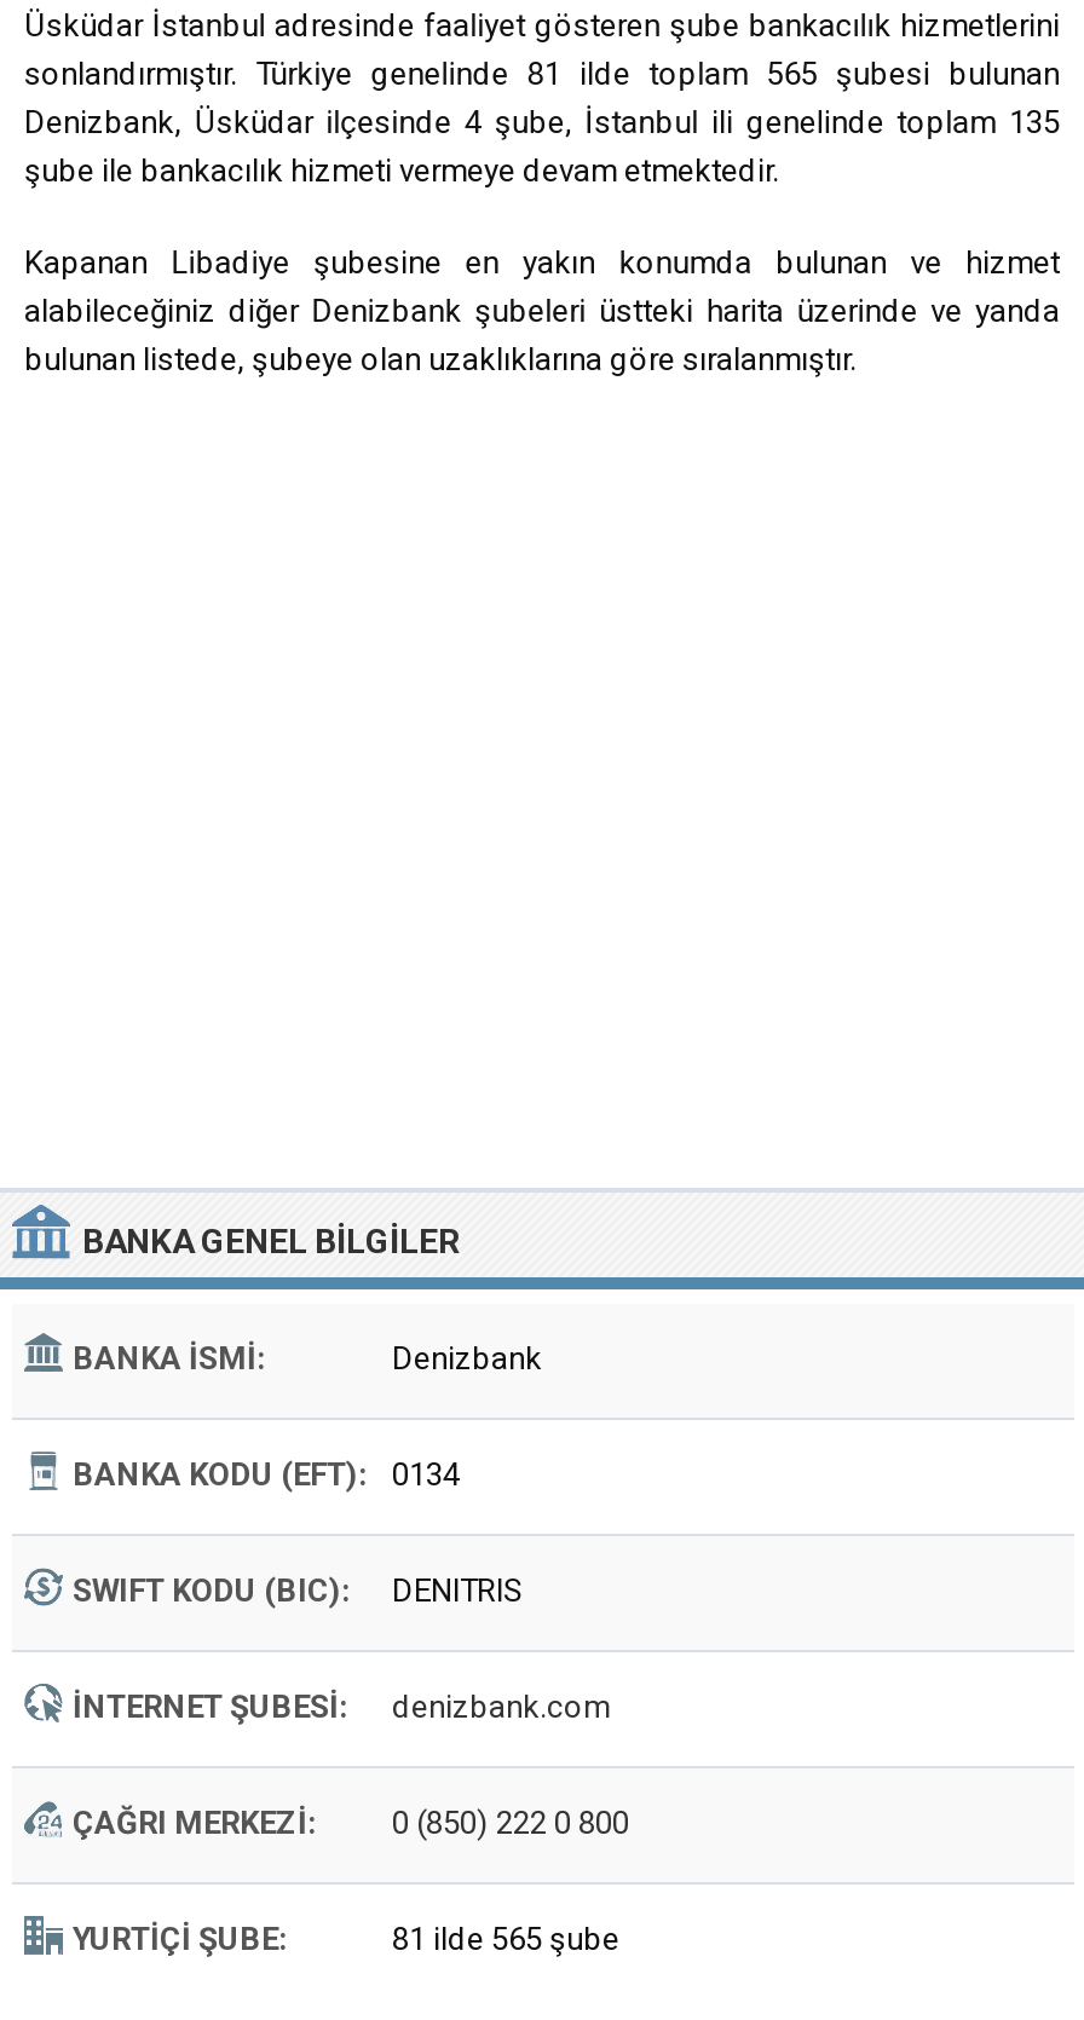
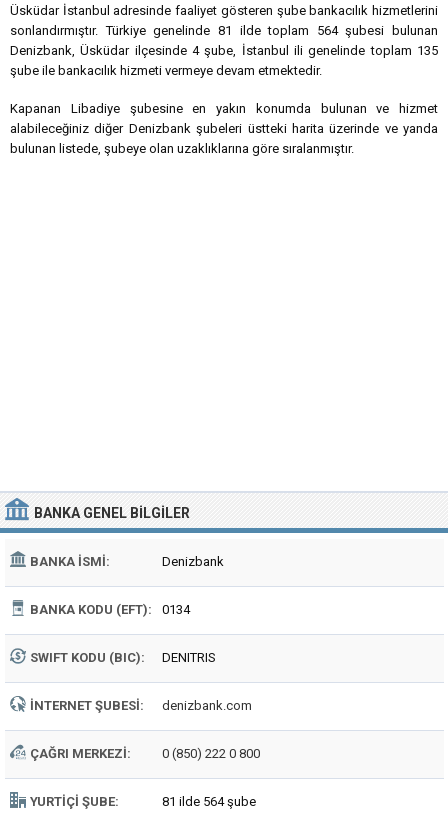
- sonlandırmıştır. Türkiye genelinde 81 ilde toplam 565 şubesi bulunan
+ sonlandırmıştır. Türkiye genelinde 81 ilde toplam 564 şubesi bulunan

- 81 ilde 565 şube
+ 81 ilde 564 şube
